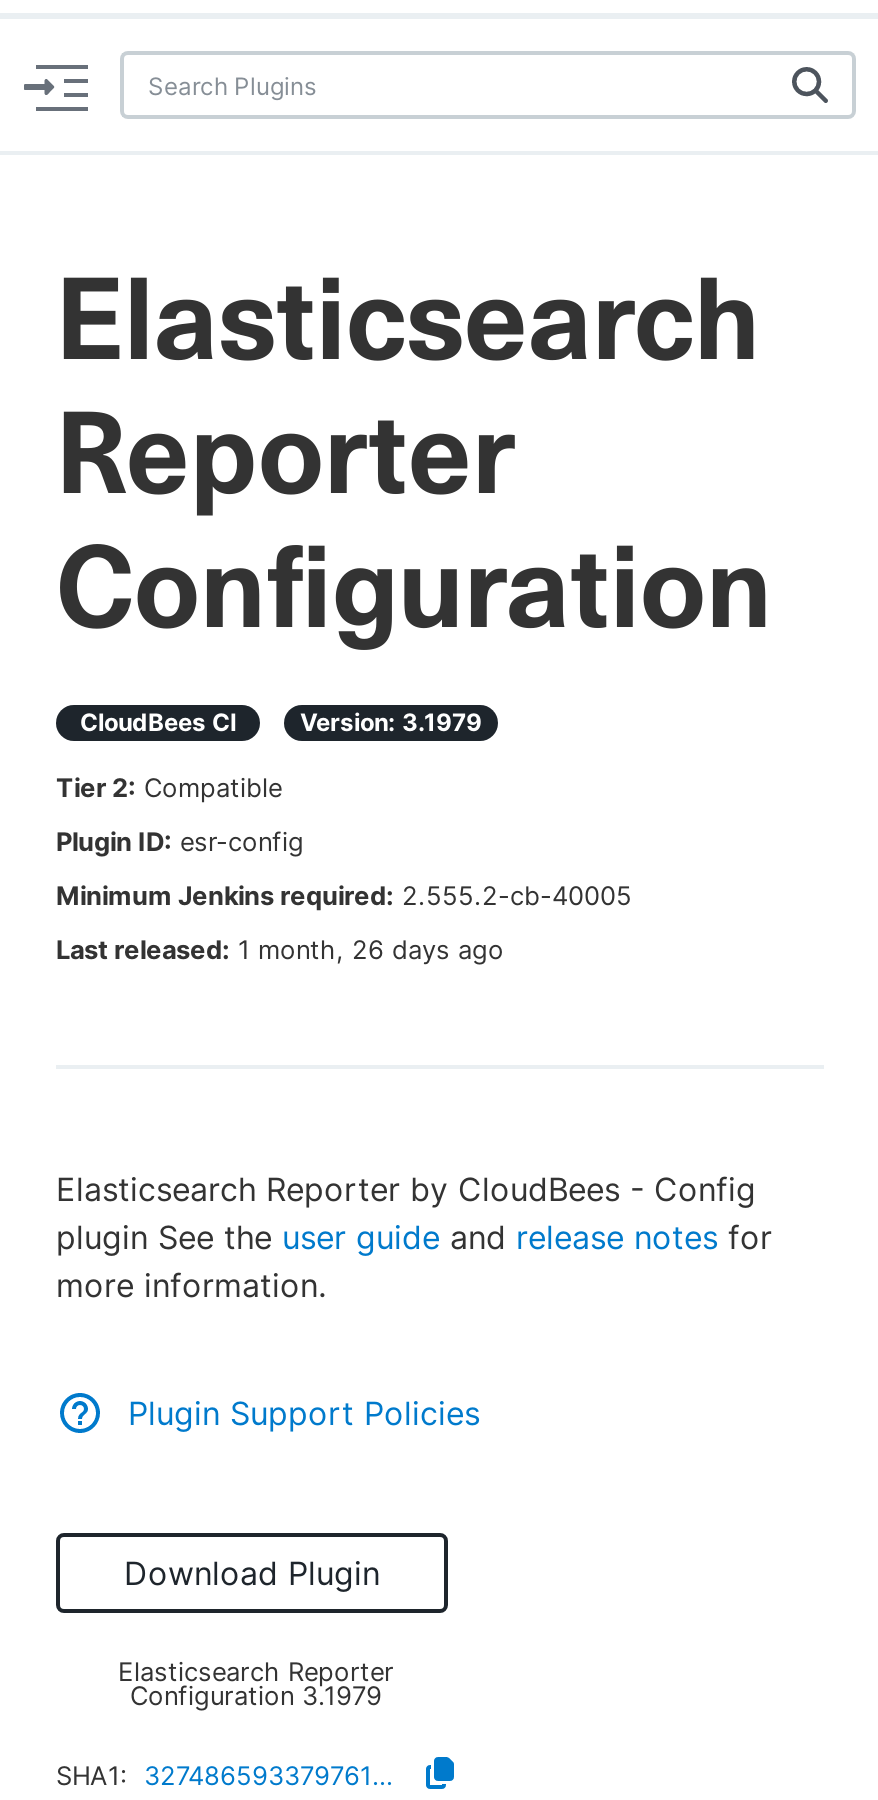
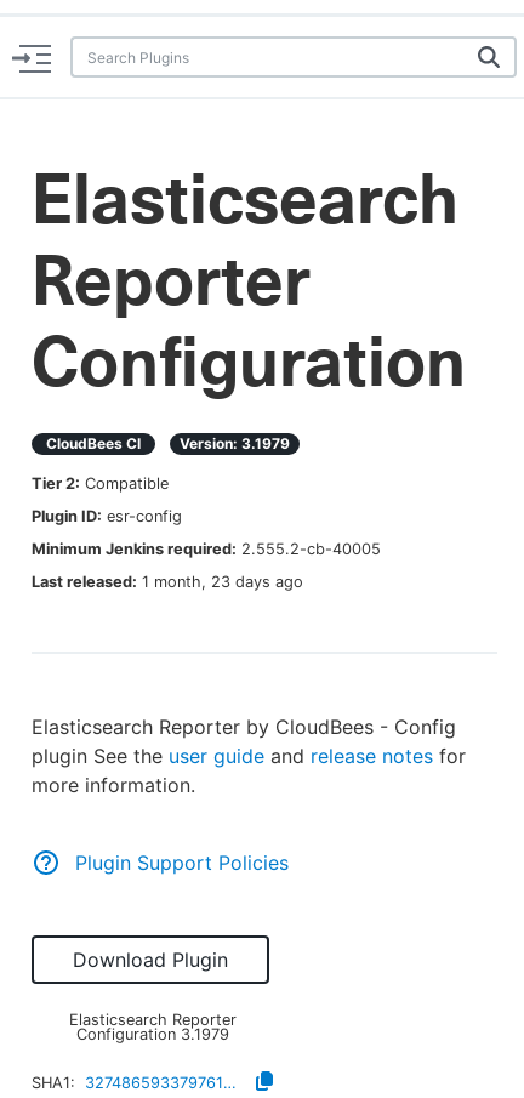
- Last released: 1 month, 26 days ago
+ Last released: 1 month, 23 days ago
